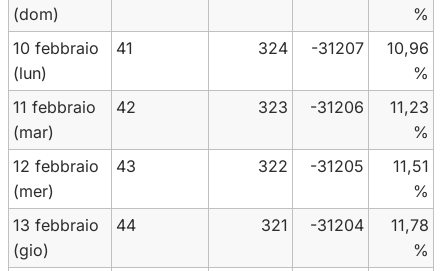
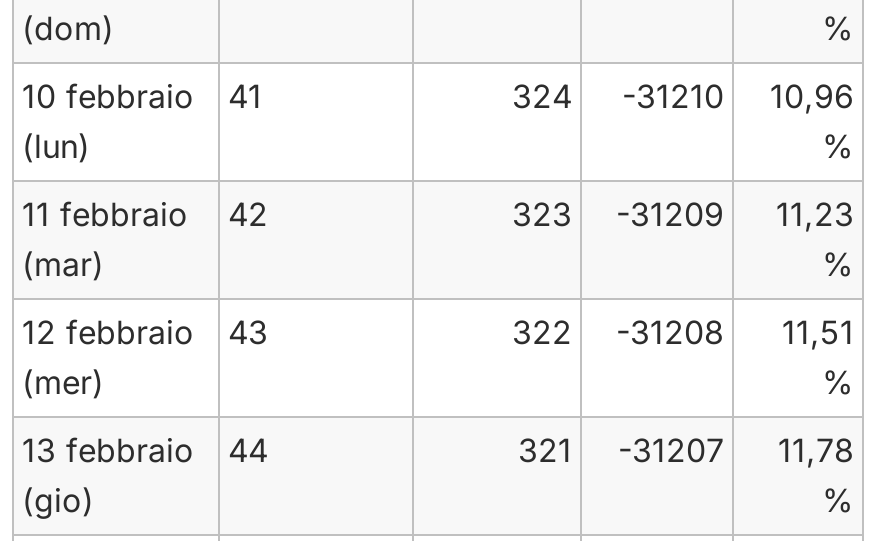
- 324 -31207 10,96
+ 324 -31210 10,96

- 323 -31206 11,23
+ 323 -31209 11,23

- 322 -31205 11,51
+ 322 -31208 11,51

- 321 -31204 11,78
+ 321 -31207 11,78
